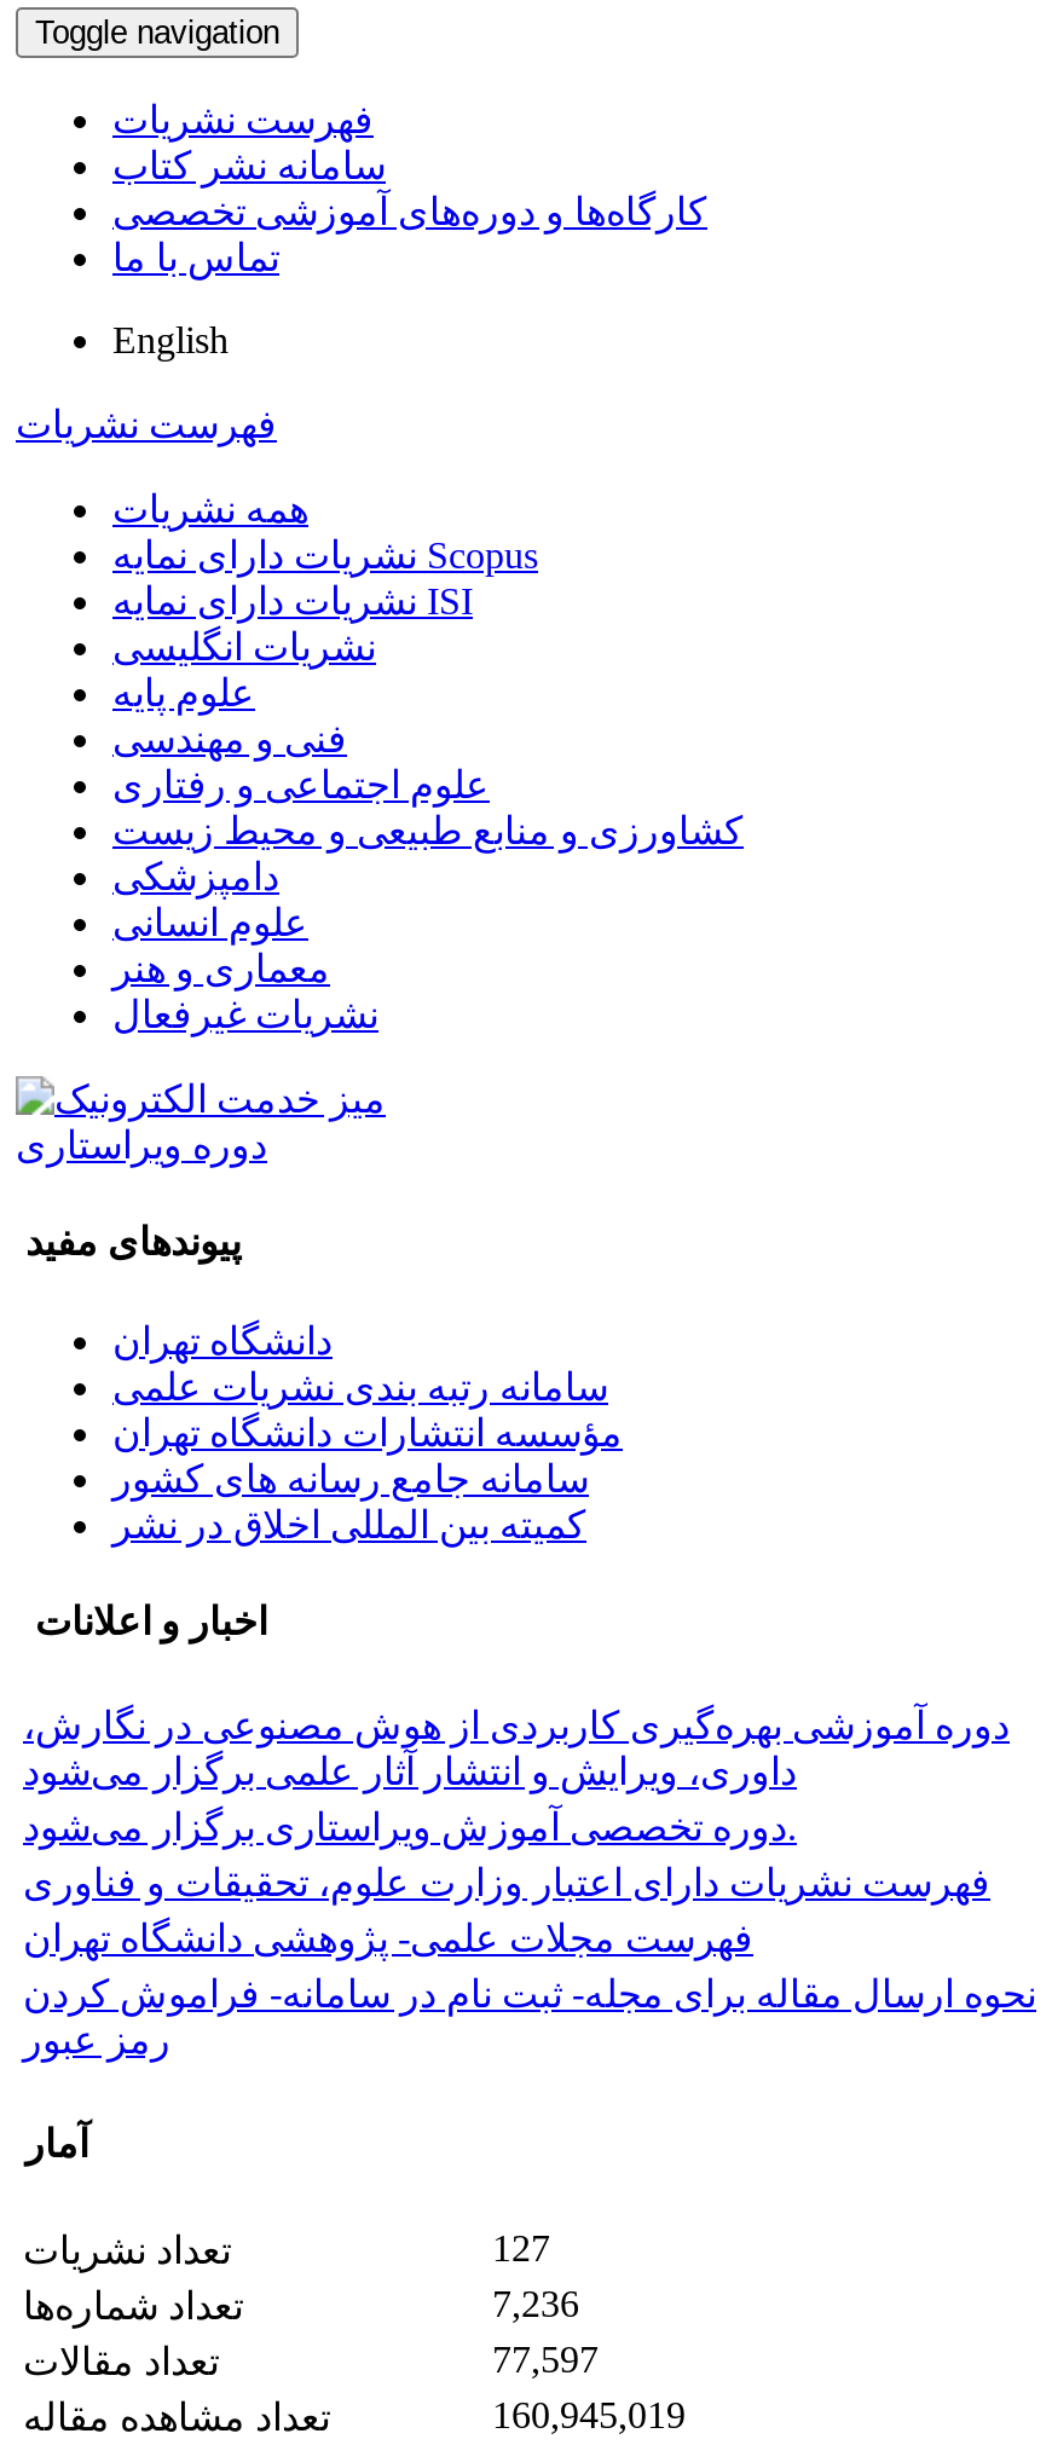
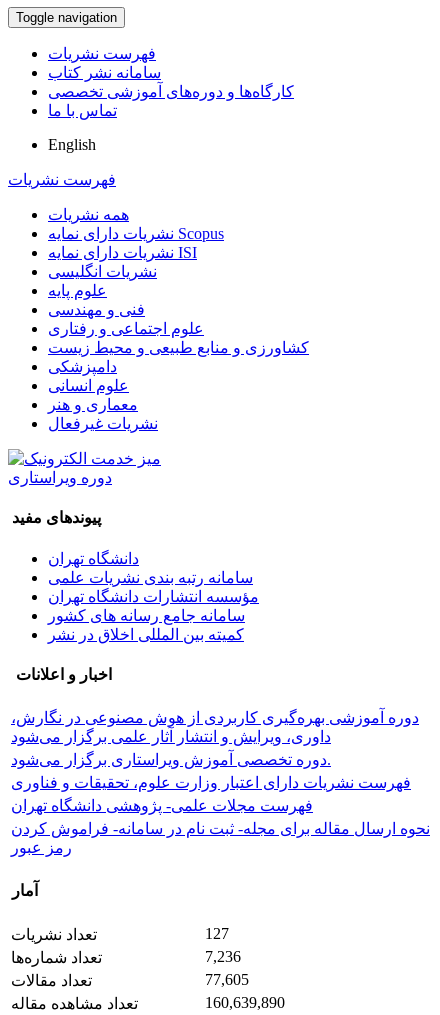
- 77,597
+ 77,605

- 160,945,019
+ 160,639,890
